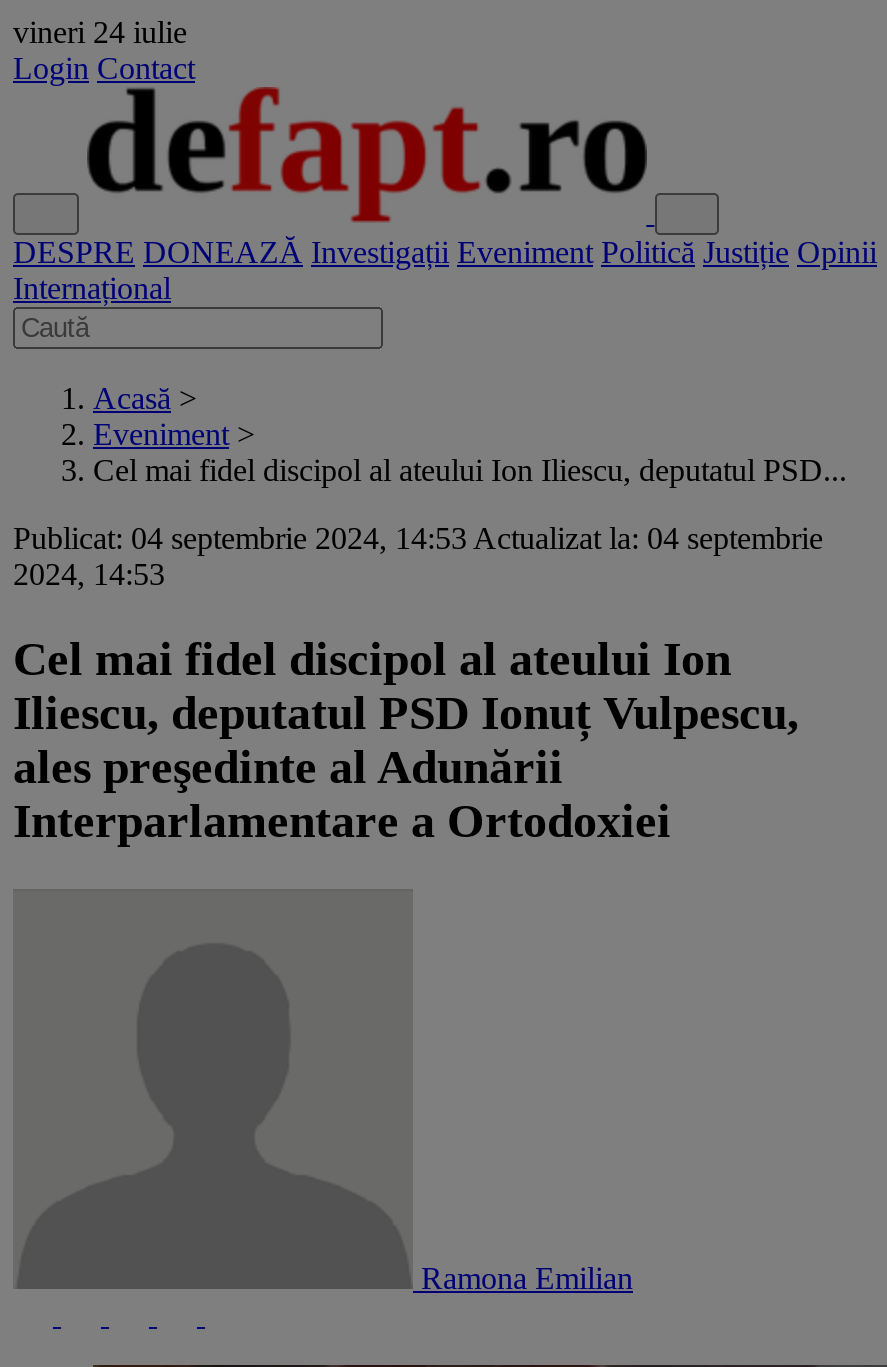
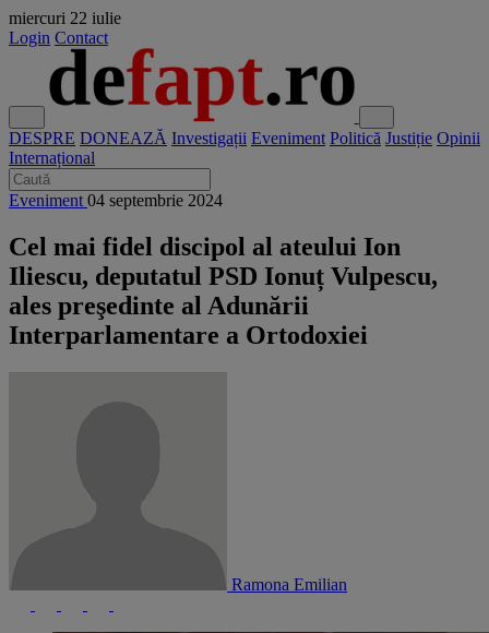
- vineri 24 iulie
+ miercuri 22 iulie

- Acasă >
- Eveniment >
- Cel mai fidel discipol al ateului Ion Iliescu, deputatul PSD...
- Publicat: 04 septembrie 2024, 14:53 Actualizat la: 04 septembrie
- 2024, 14:53
+ Eveniment04 septembrie 2024
